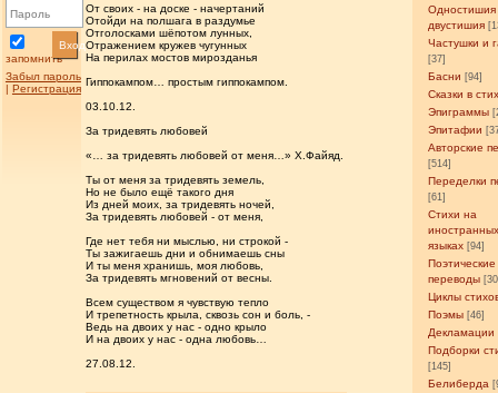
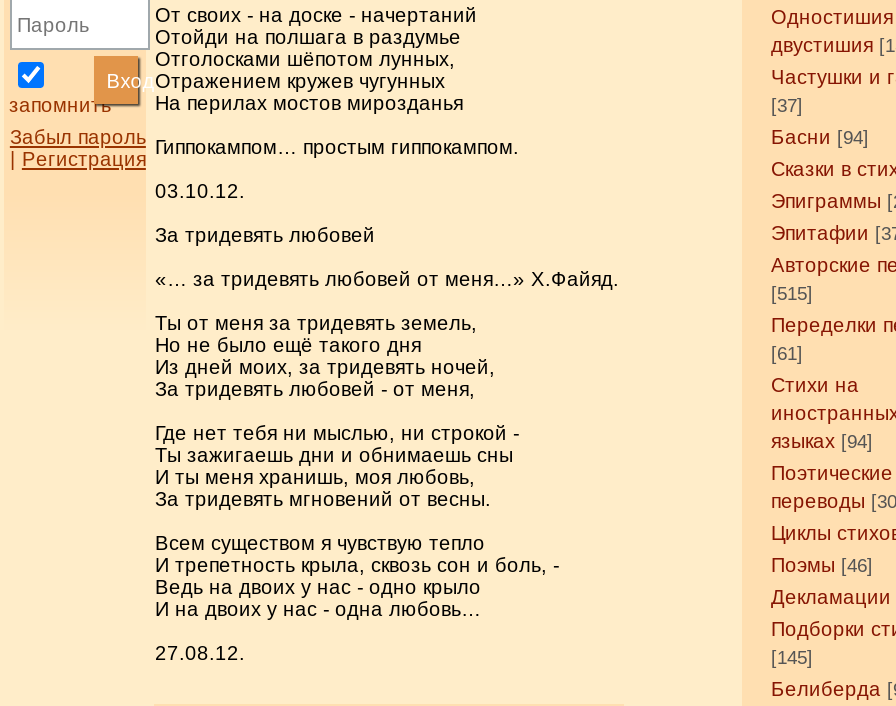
- [514]
+ [515]
